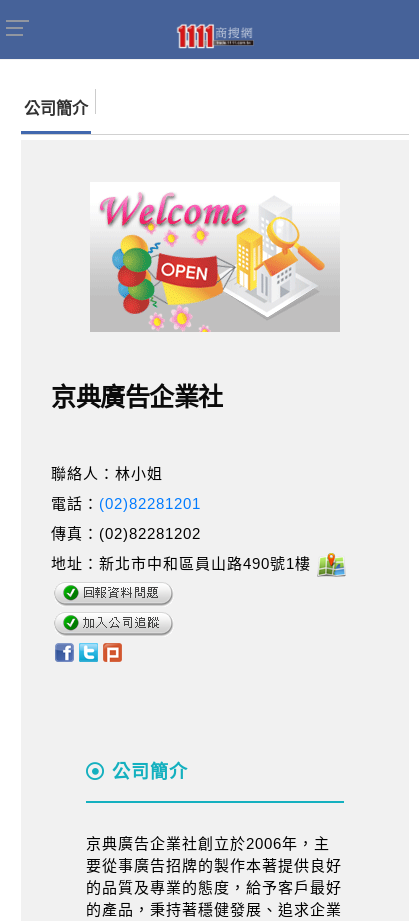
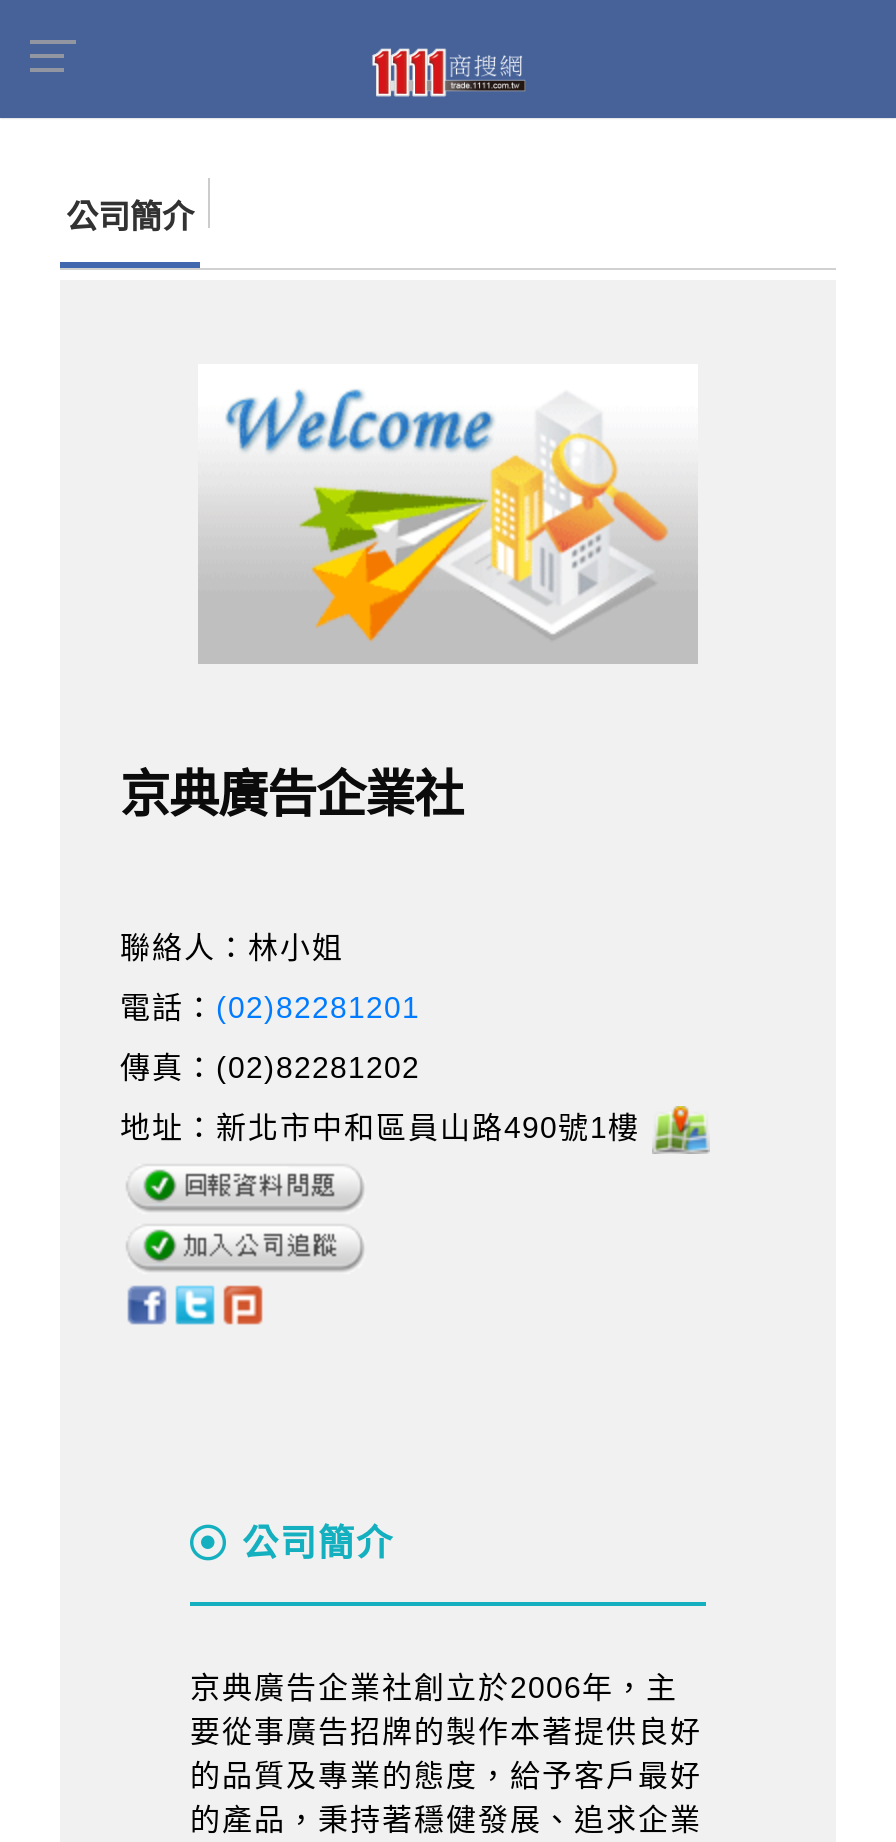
- [image]
+ [image]
